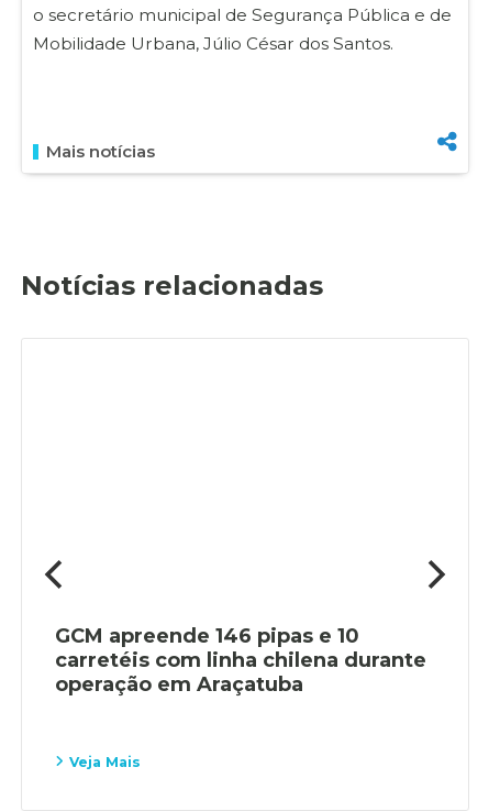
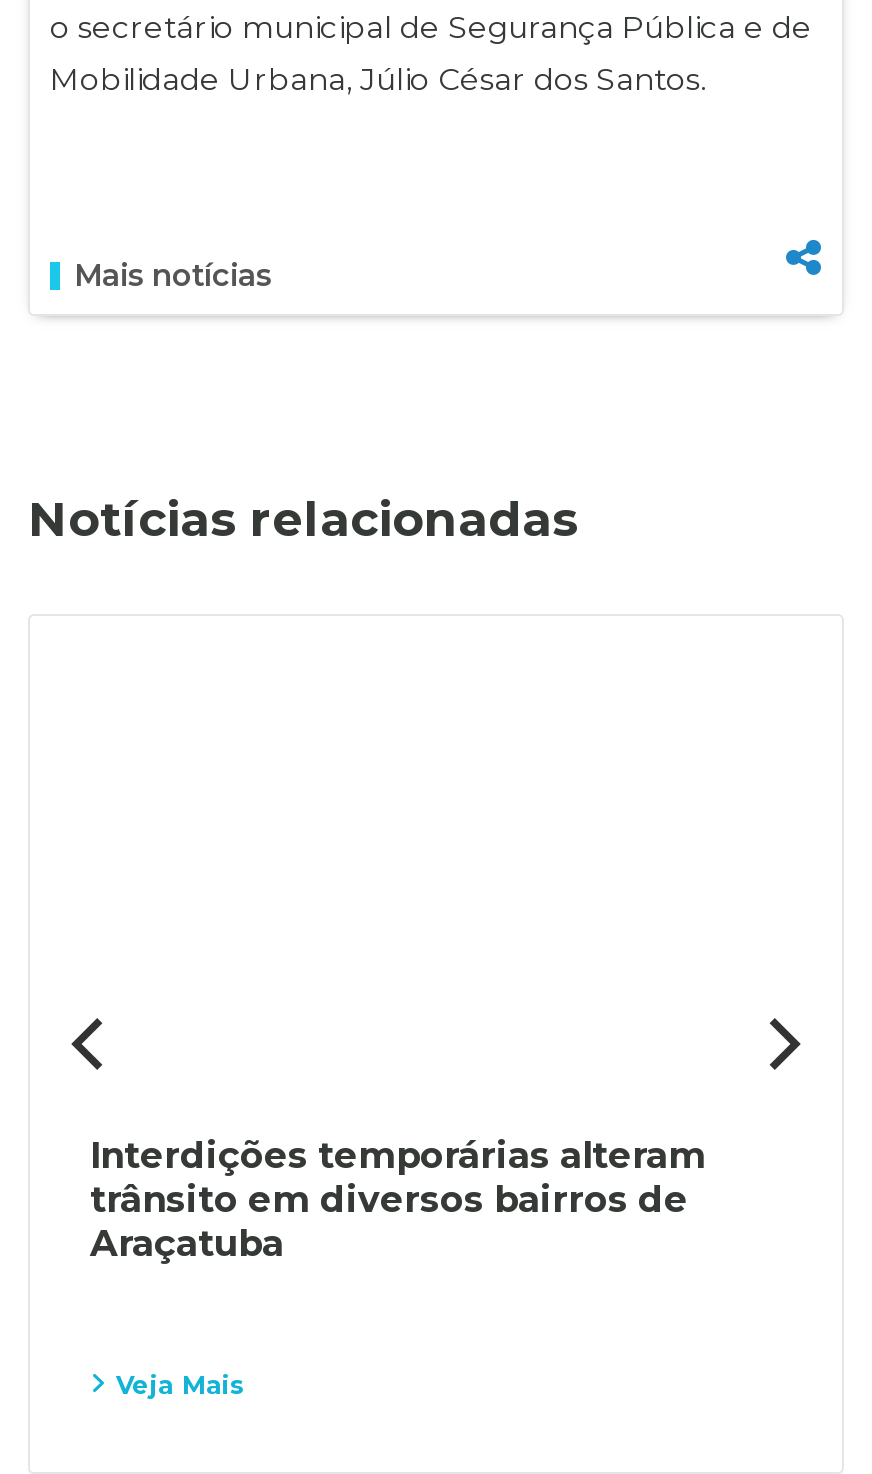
- GCM apreende 146 pipas e 10
- carretéis com linha chilena durante
- operação em Araçatuba
+ Interdições temporárias alteram
+ trânsito em diversos bairros de
+ Araçatuba
